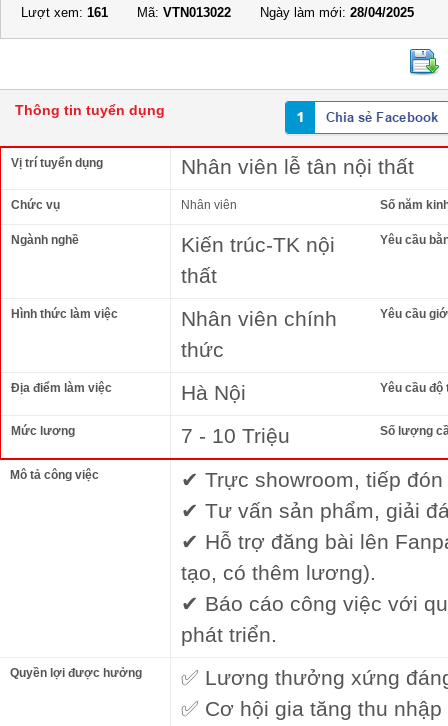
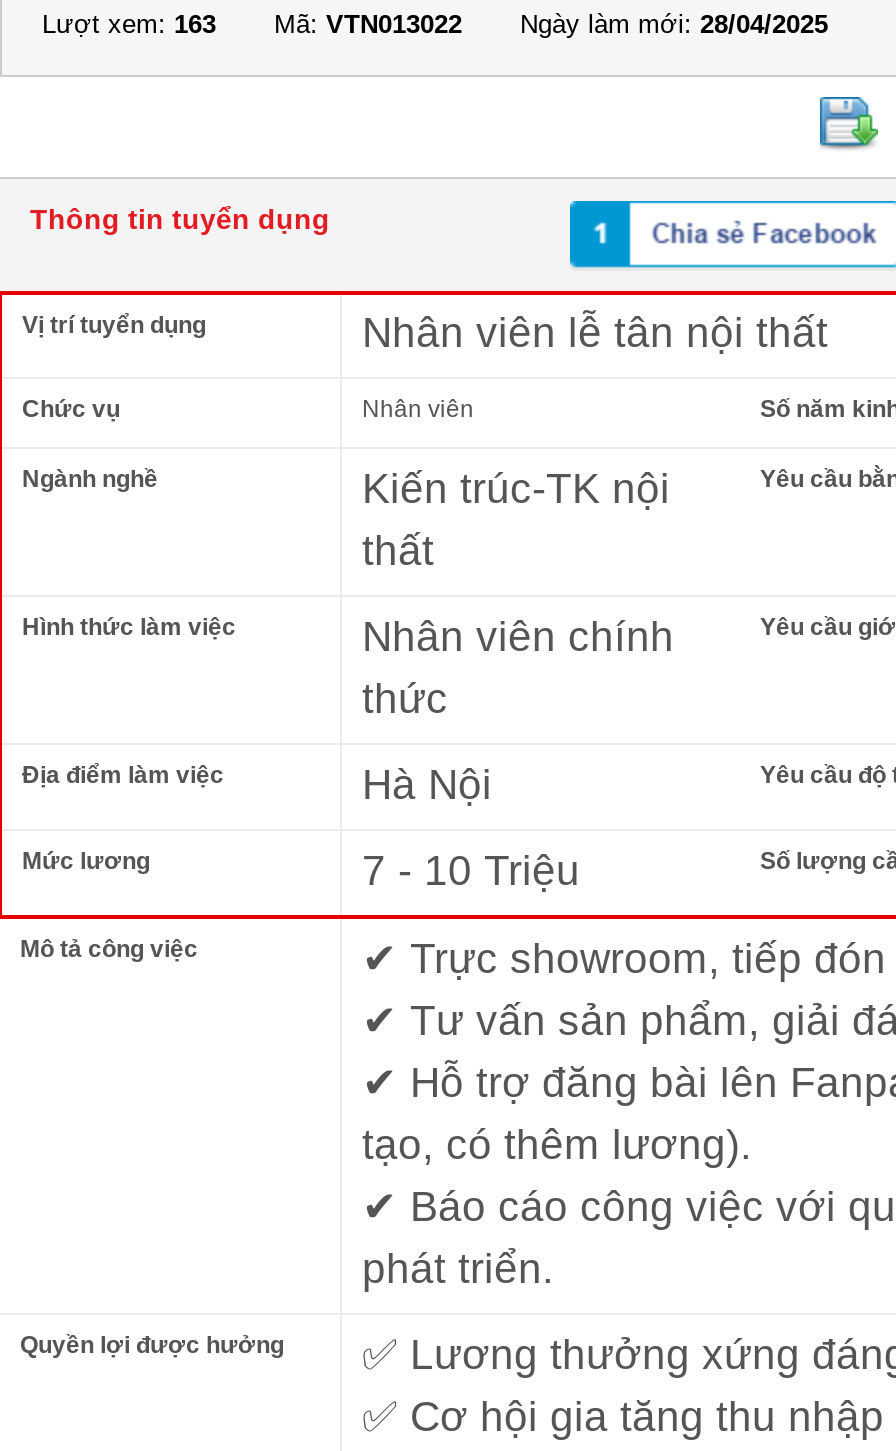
- Lượt xem: 161 Mã: VTN013022 Ngày làm mới: 28/04/2025
+ Lượt xem: 163 Mã: VTN013022 Ngày làm mới: 28/04/2025
